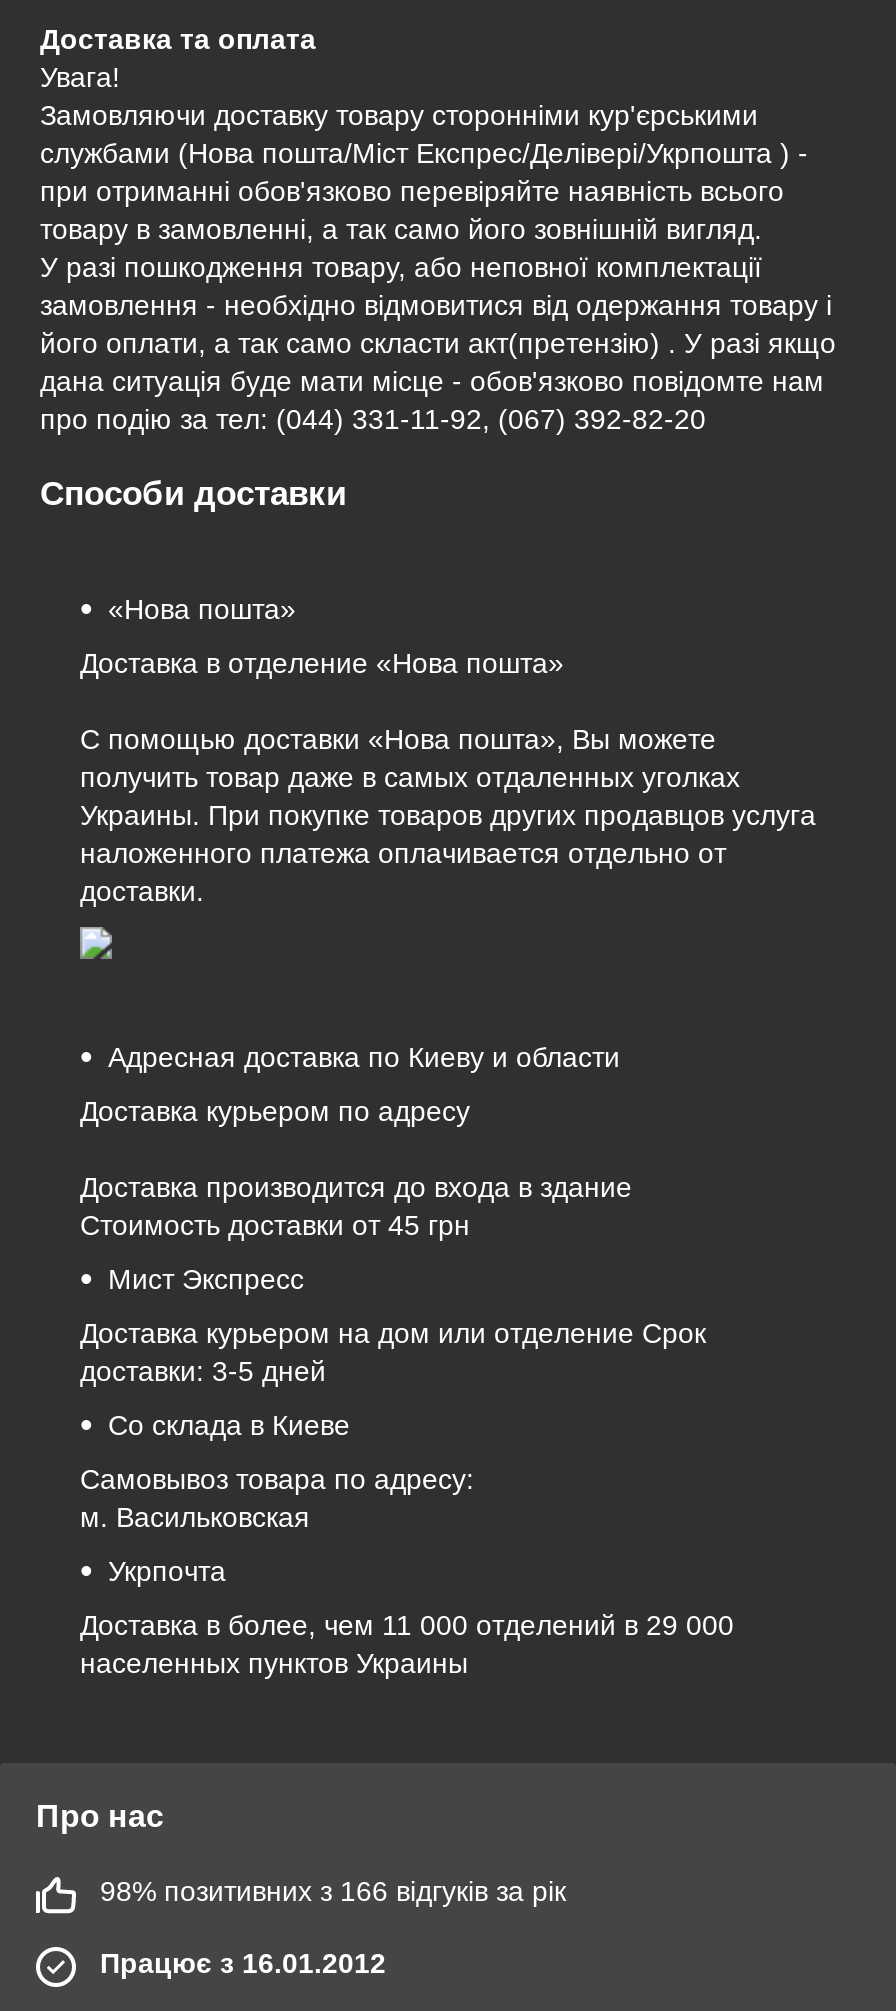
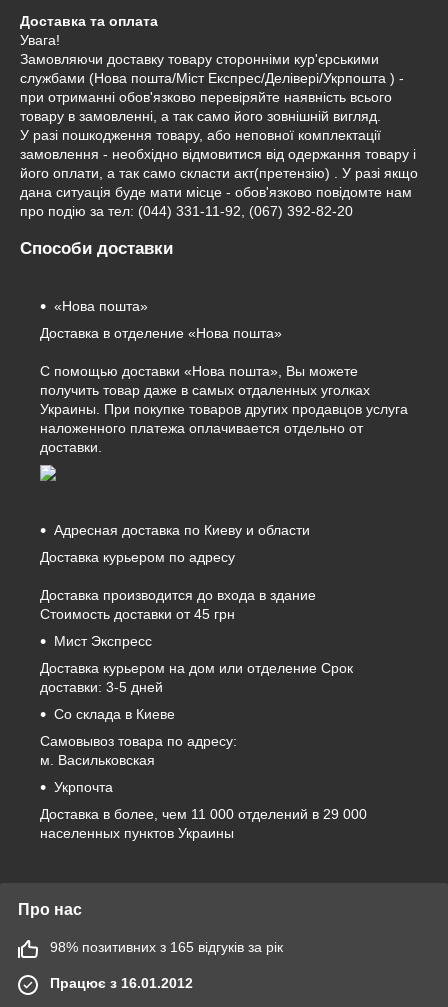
- 98% позитивних з 166 відгуків за рік
+ 98% позитивних з 165 відгуків за рік
